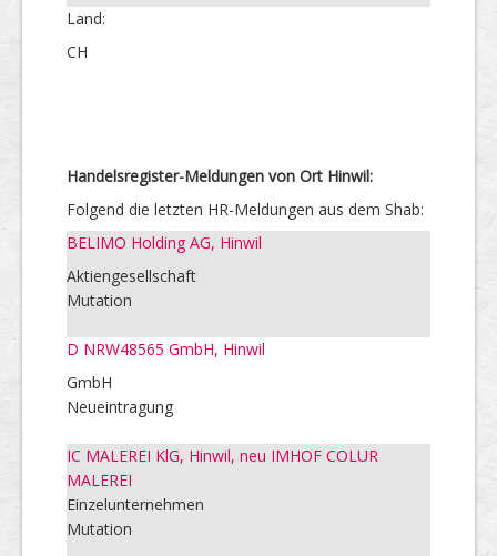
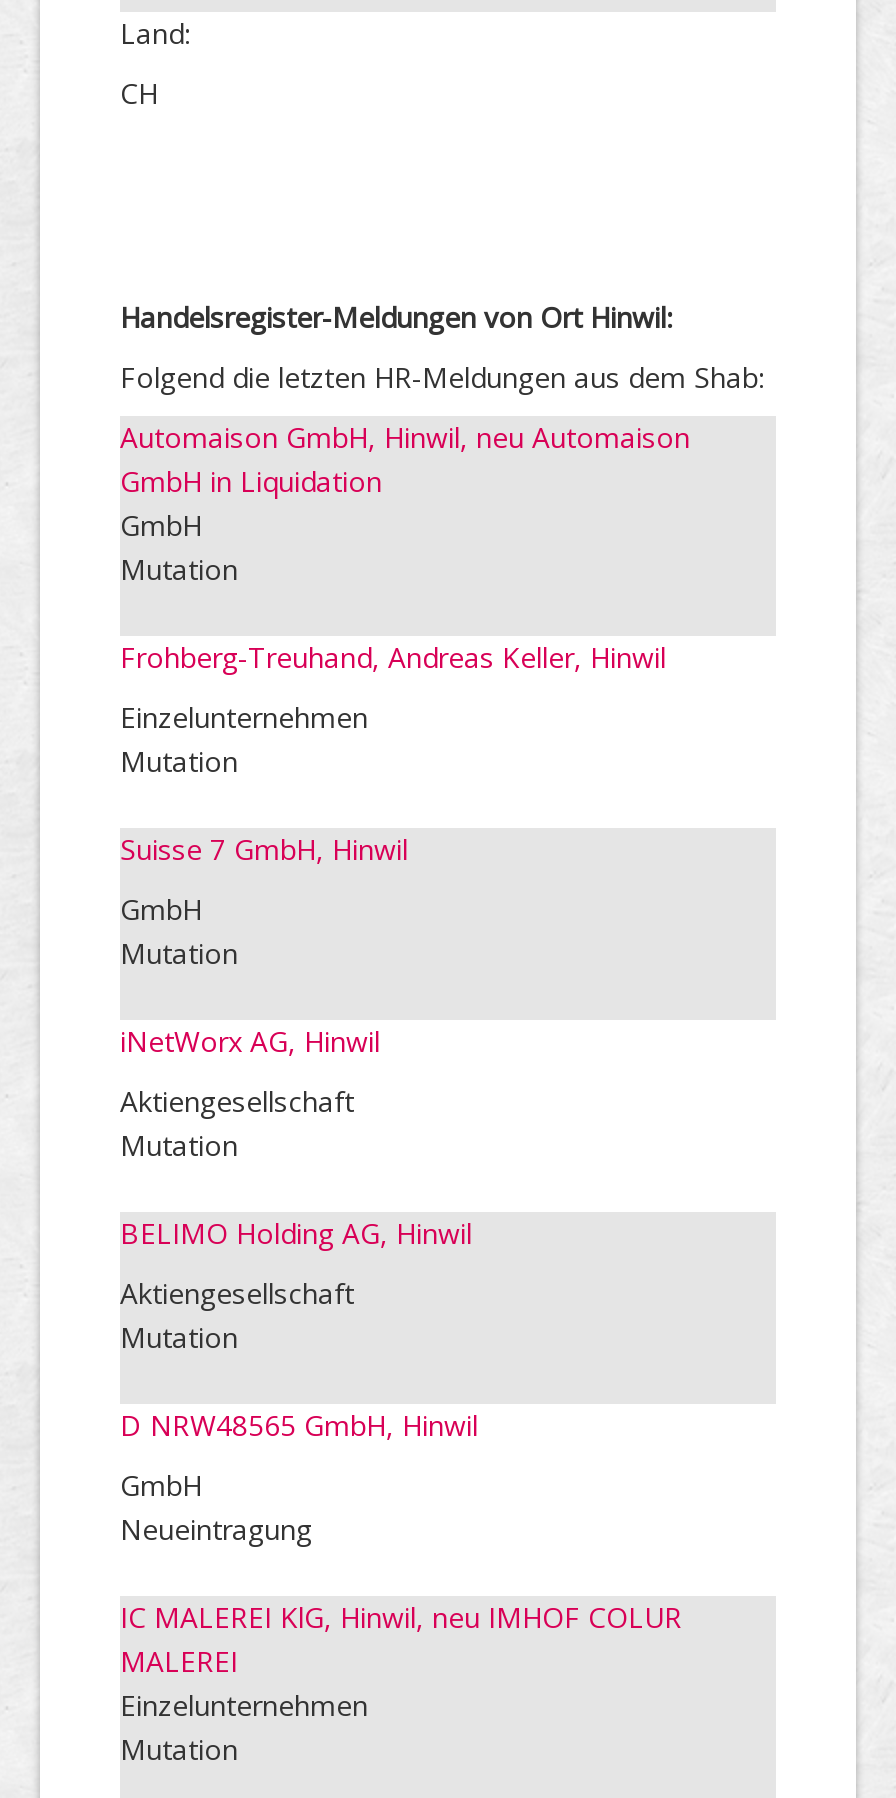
+ Automaison GmbH, Hinwil, neu Automaison
+ GmbH in Liquidation
+ GmbH
+ Mutation
+ Frohberg-Treuhand, Andreas Keller, Hinwil
+ Einzelunternehmen
+ Mutation
+ Suisse 7 GmbH, Hinwil
+ GmbH
+ Mutation
+ iNetWorx AG, Hinwil
+ Aktiengesellschaft
+ Mutation
